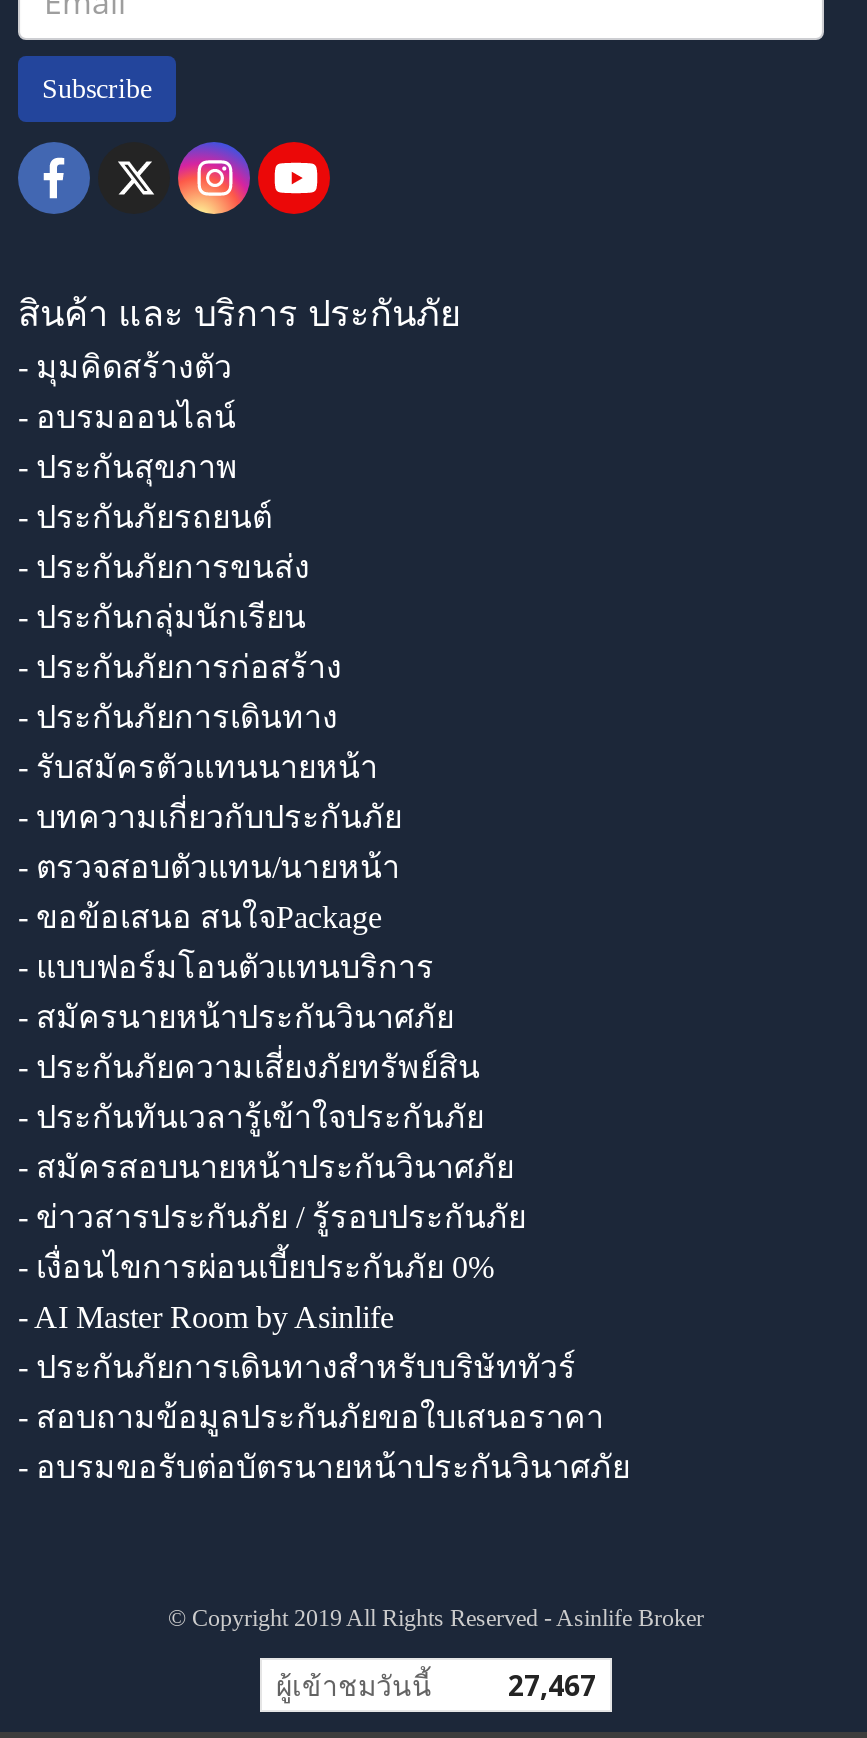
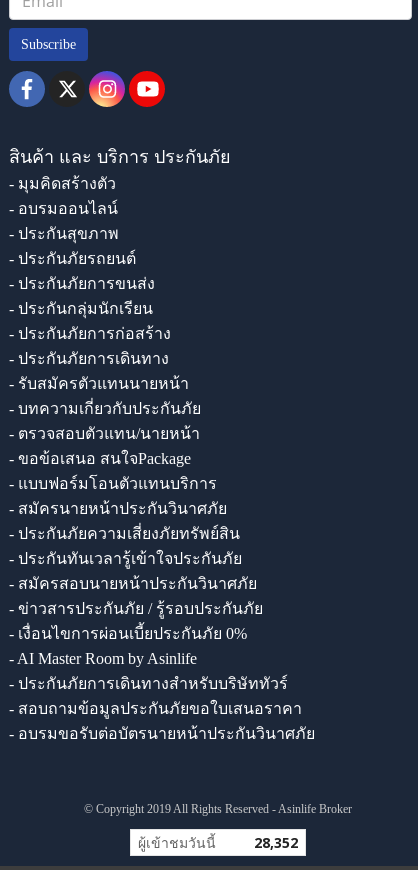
- ผู้เข้าชมวันนี้ 27,467
+ ผู้เข้าชมวันนี้ 28,352
